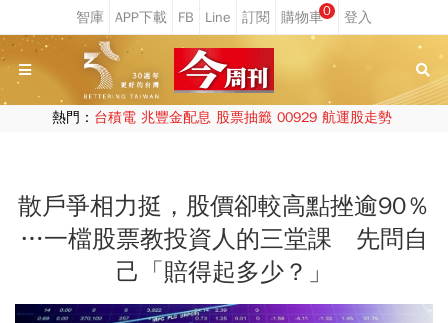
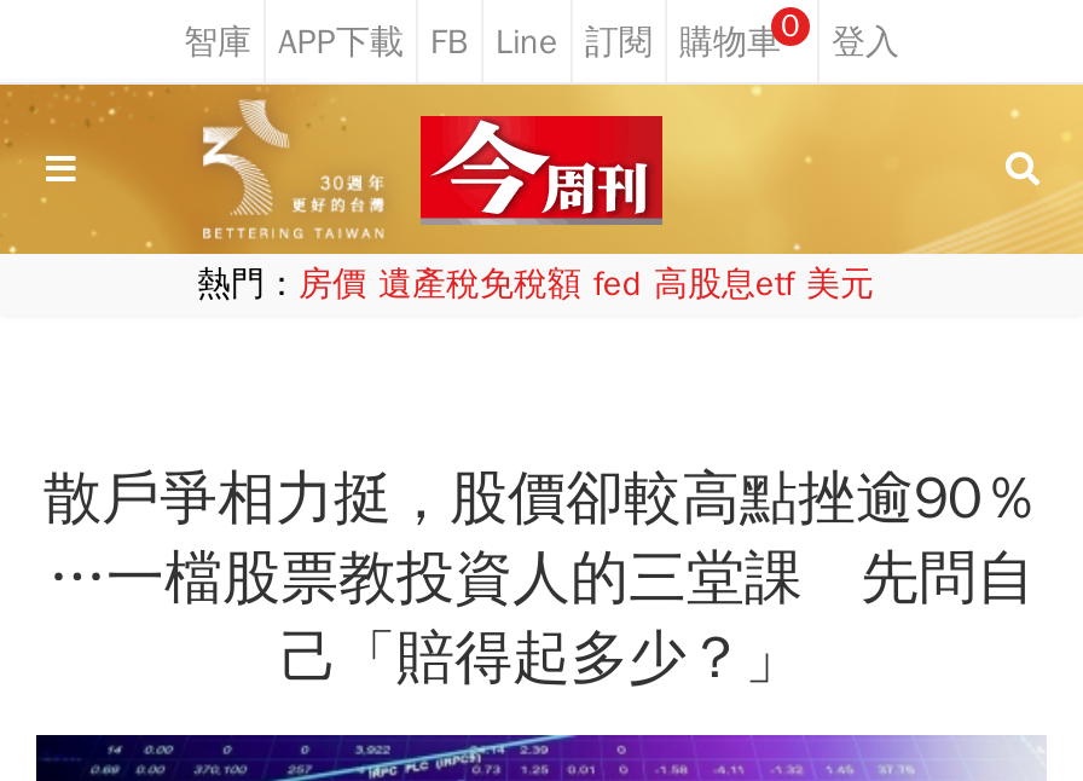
- 熱門：台積電 兆豐金配息 股票抽籤 00929 航運股走勢
+ 熱門：房價 遺產稅免稅額 fed 高股息etf 美元
